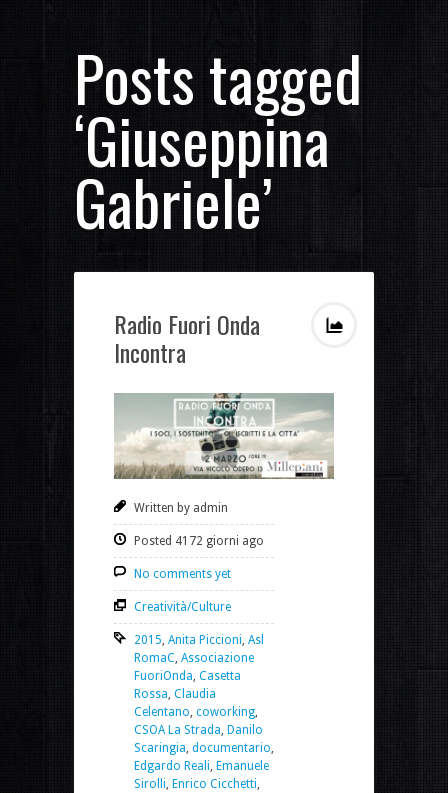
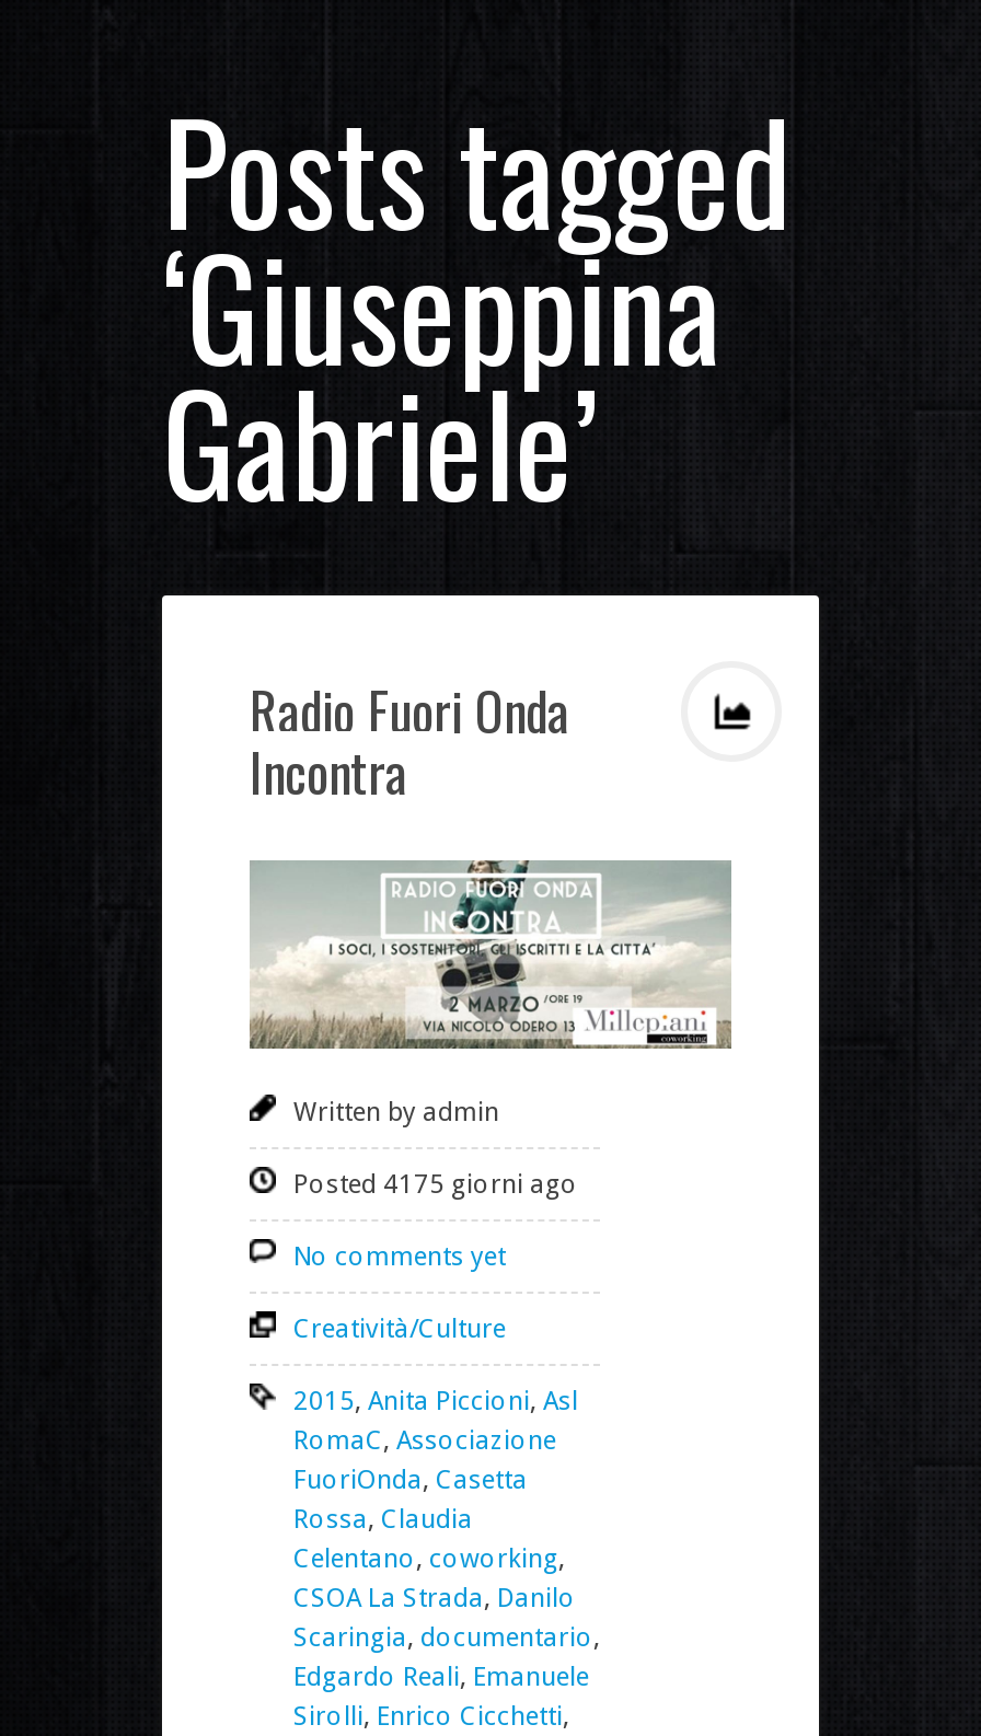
- Posted 4172 giorni ago
+ Posted 4175 giorni ago
